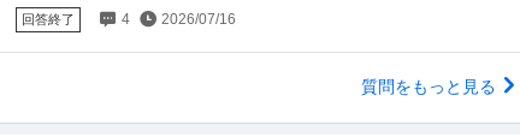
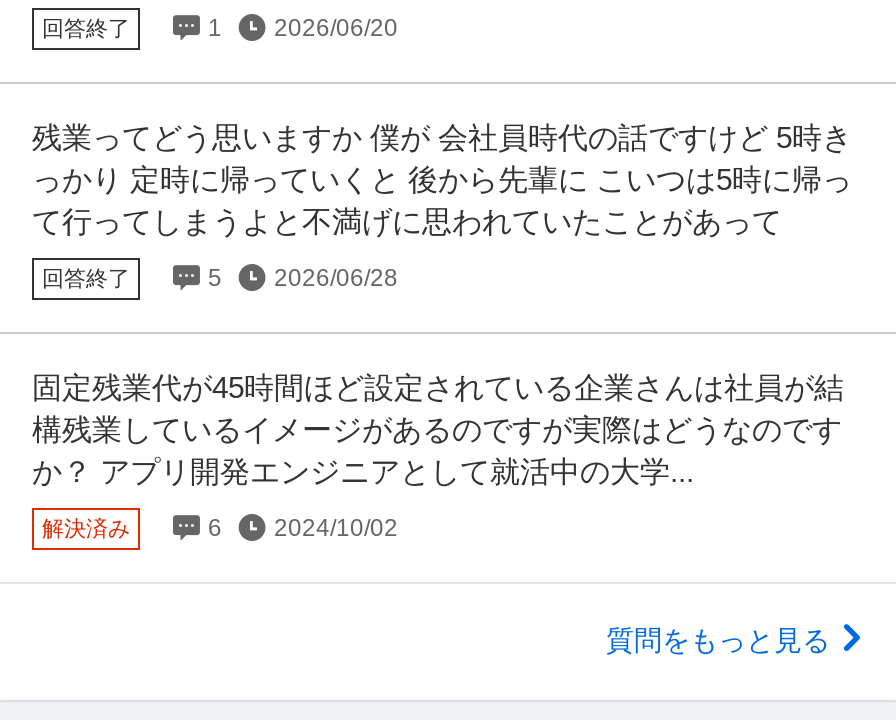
- 4
- 2026/07/16
+ 1
+ 2026/06/20
+ 残業ってどう思いますか 僕が 会社員時代の話ですけど 5時き
+ っかり 定時に帰っていくと 後から先輩に こいつは5時に帰っ
+ て行ってしまうよと不満げに思われていたことがあって
+ 回答終了
+ 5
+ 2026/06/28
+ 固定残業代が45時間ほど設定されている企業さんは社員が結
+ 構残業しているイメージがあるのですが実際はどうなのです
+ か？ アプリ開発エンジニアとして就活中の大学...
+ 解決済み
+ 6
+ 2024/10/02
